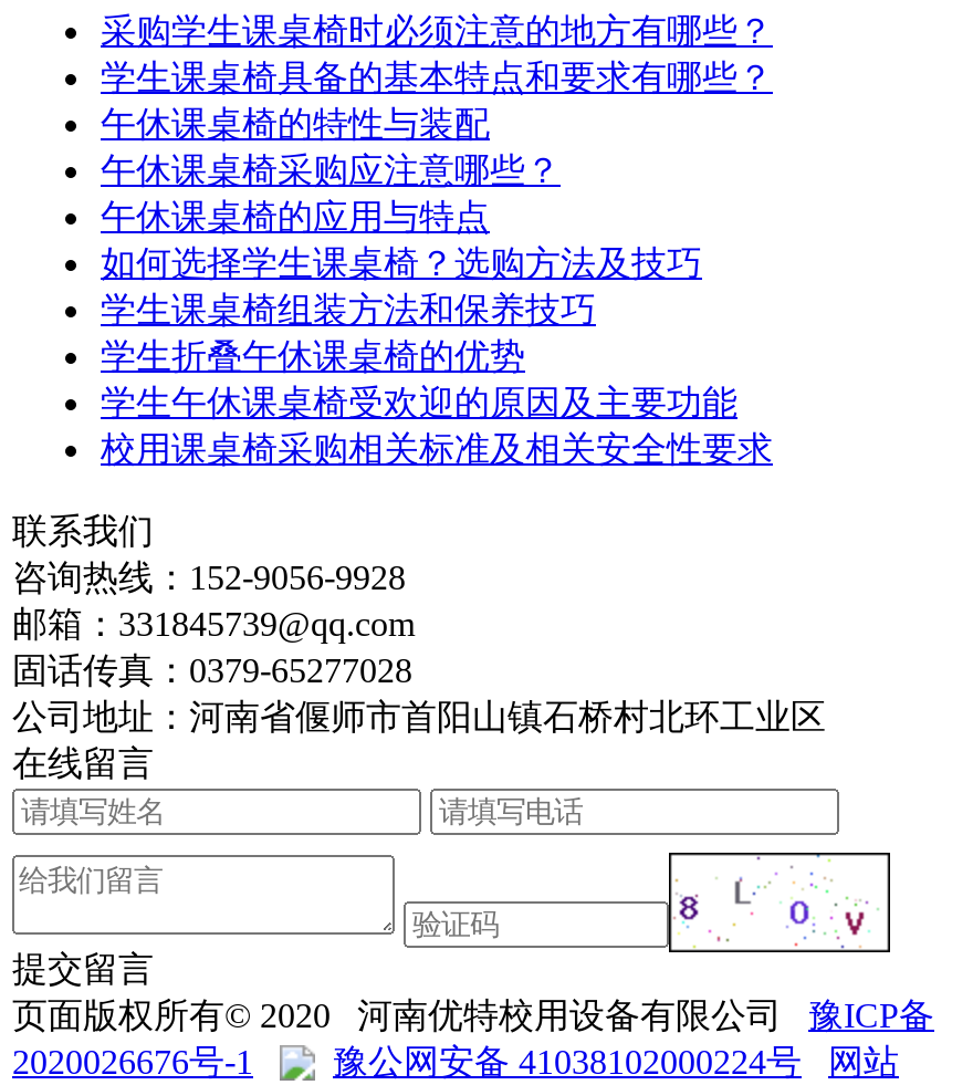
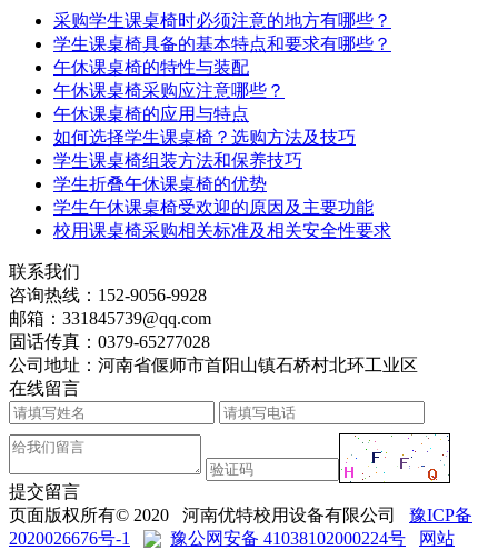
- [image]
+ [image]
